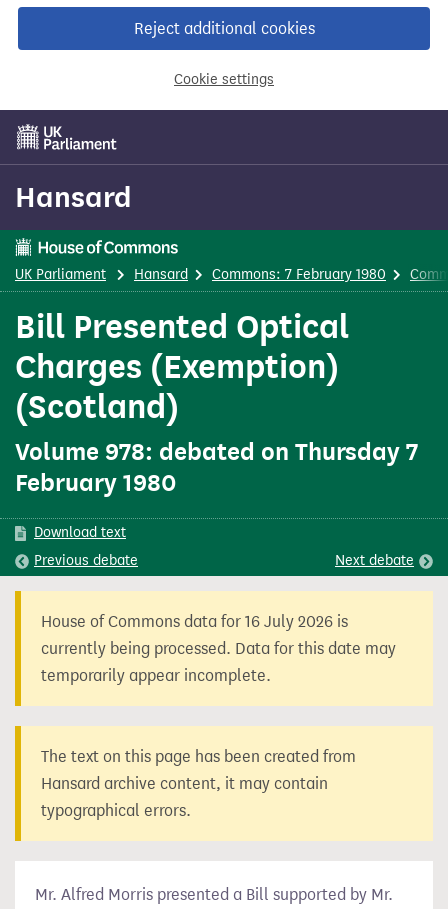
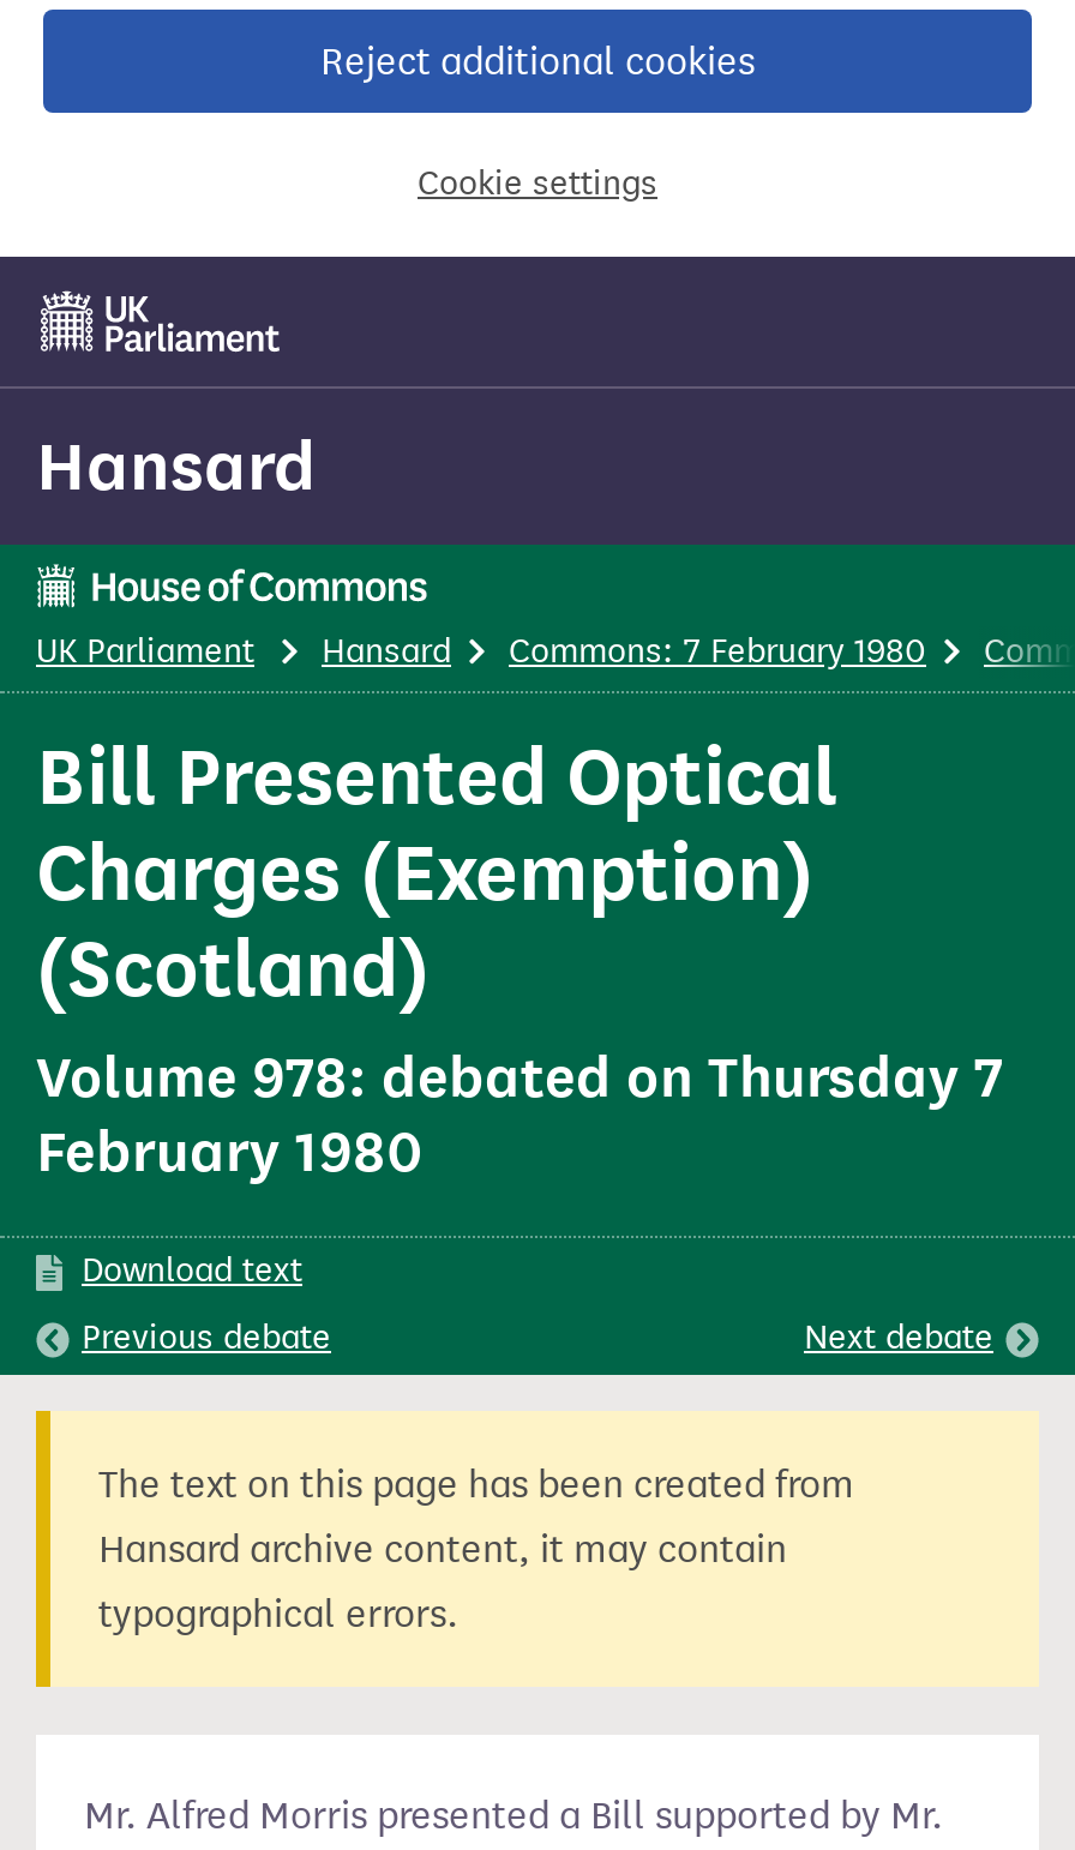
- House of Commons data for 16 July 2026 is
- currently being processed. Data for this date may
- temporarily appear incomplete.
